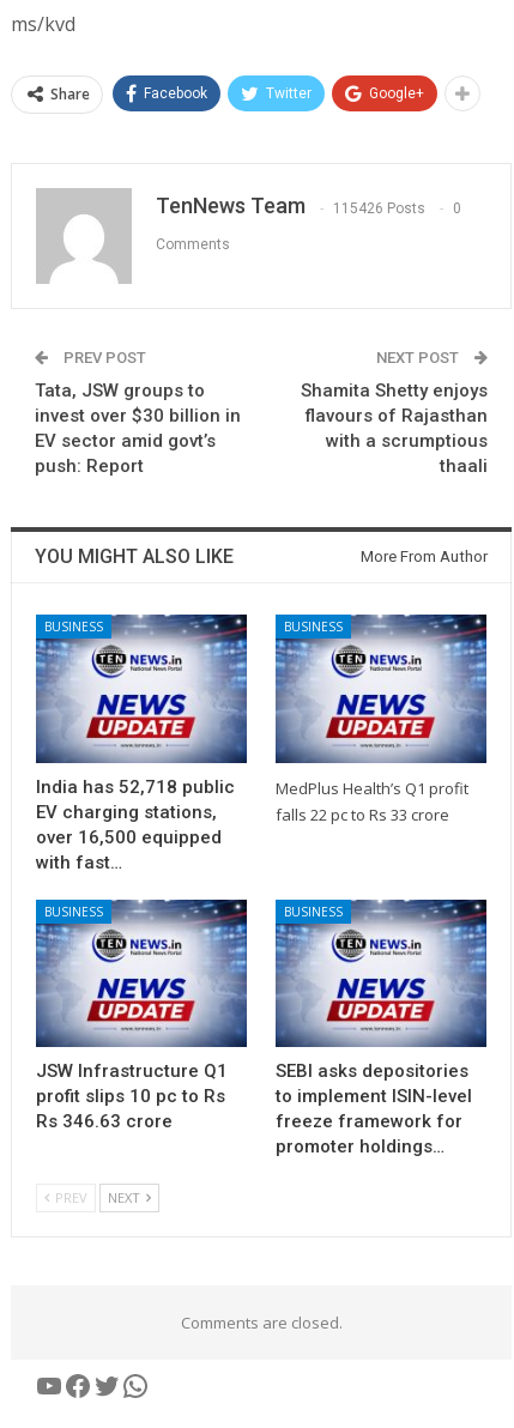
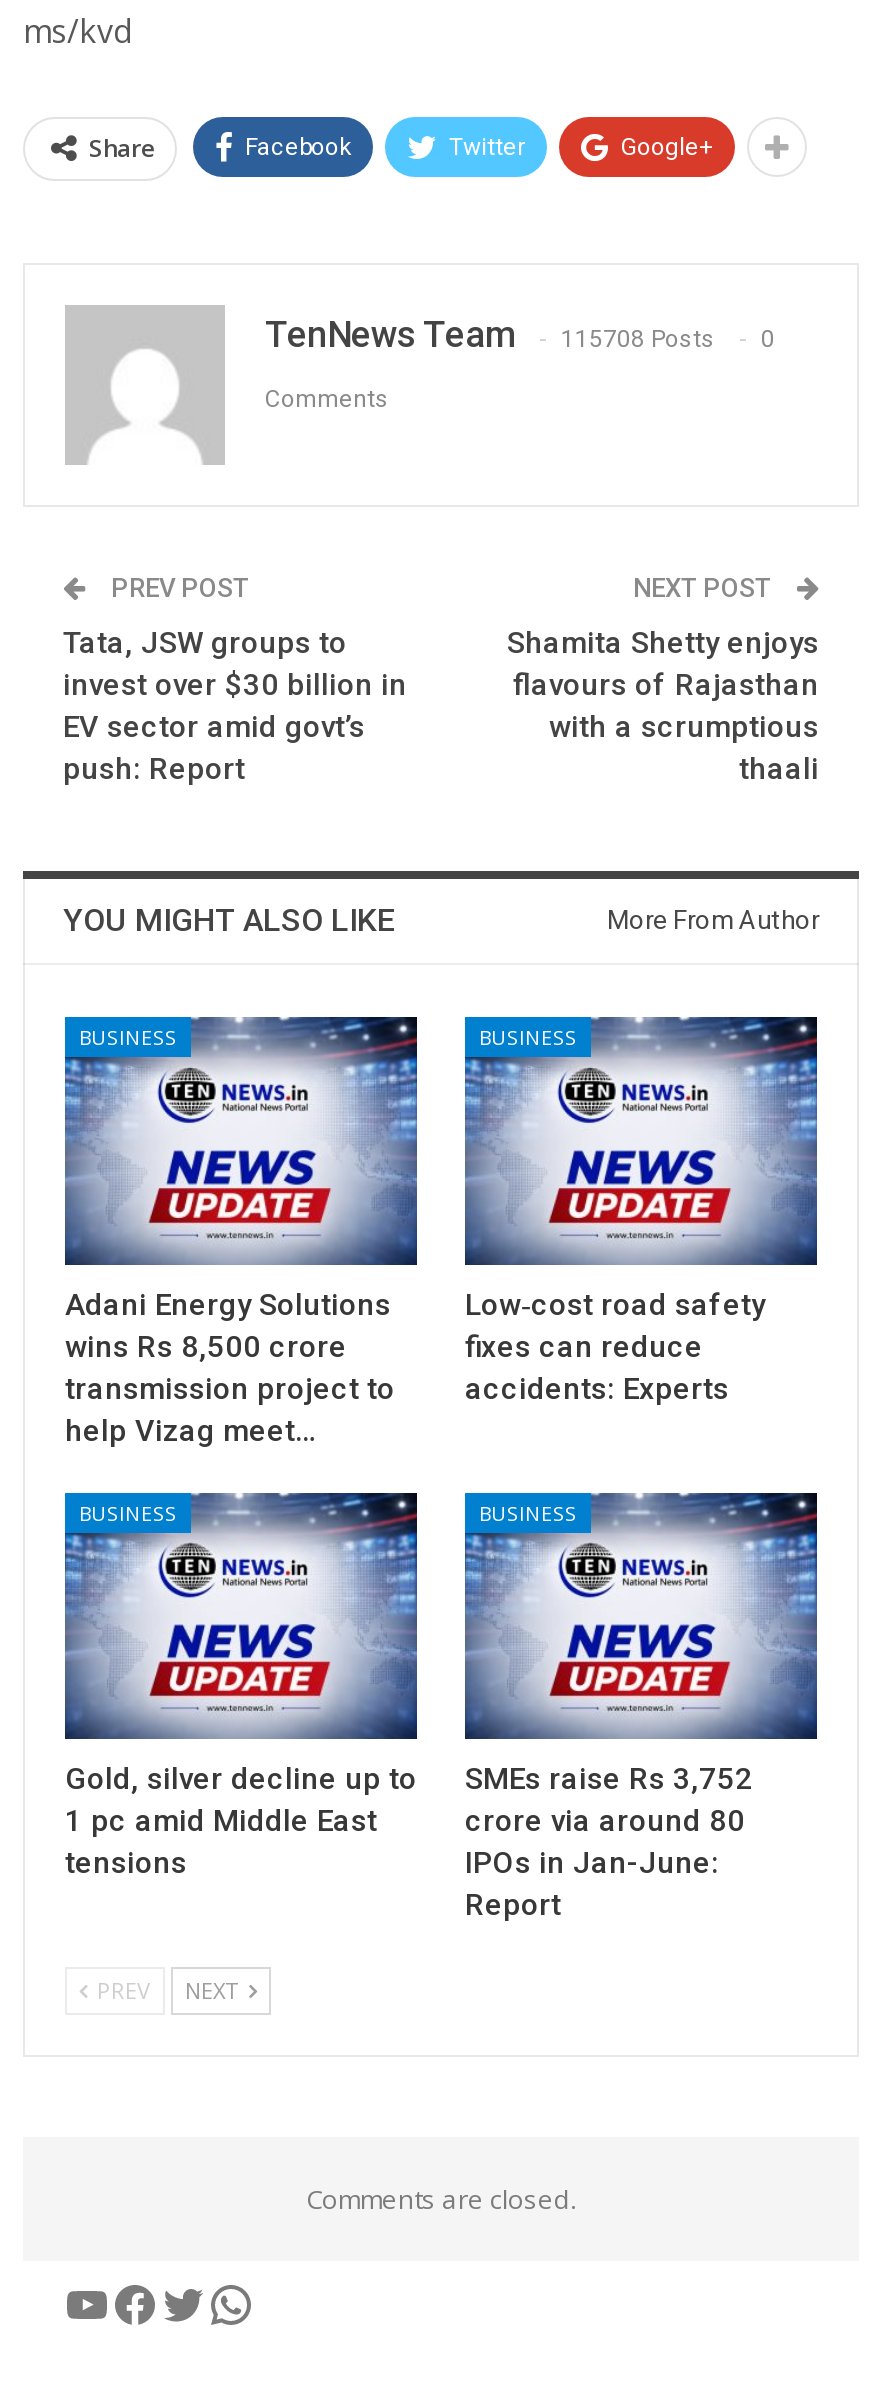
- TenNews Team 115426 Posts 0
+ TenNews Team 115708 Posts 0

- India has 52,718 public
- EV charging stations,
- over 16,500 equipped
- with fast…
+ Adani Energy Solutions
+ wins Rs 8,500 crore
+ transmission project to
+ help Vizag meet…

- MedPlus Health’s Q1 profit
- falls 22 pc to Rs 33 crore
+ Low‑cost road safety
+ fixes can reduce
+ accidents: Experts

- JSW Infrastructure Q1
- profit slips 10 pc to Rs
- Rs 346.63 crore
+ Gold, silver decline up to
+ 1 pc amid Middle East
+ tensions

- SEBI asks depositories
- to implement ISIN-level
- freeze framework for
- promoter holdings…
+ SMEs raise Rs 3,752
+ crore via around 80
+ IPOs in Jan-June:
+ Report
